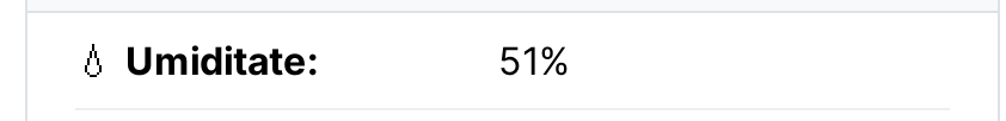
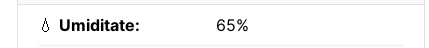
- 51%
+ 65%
